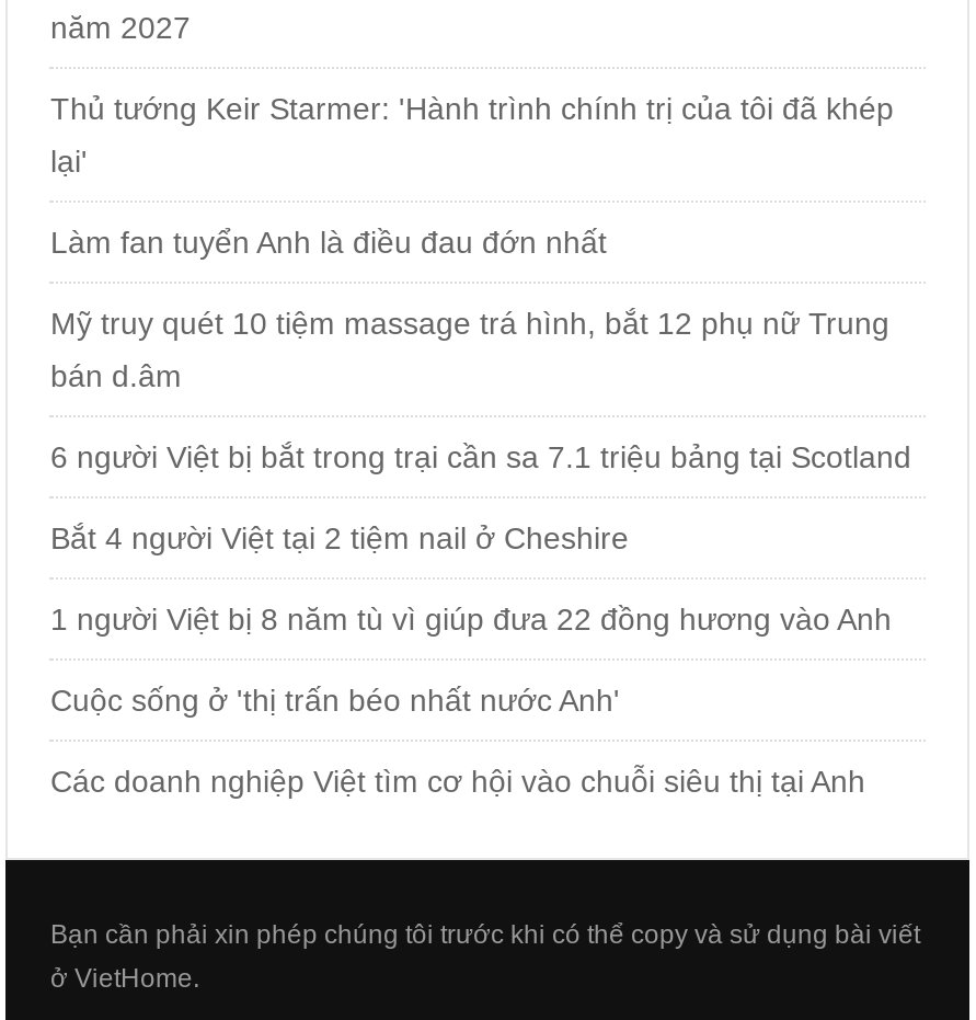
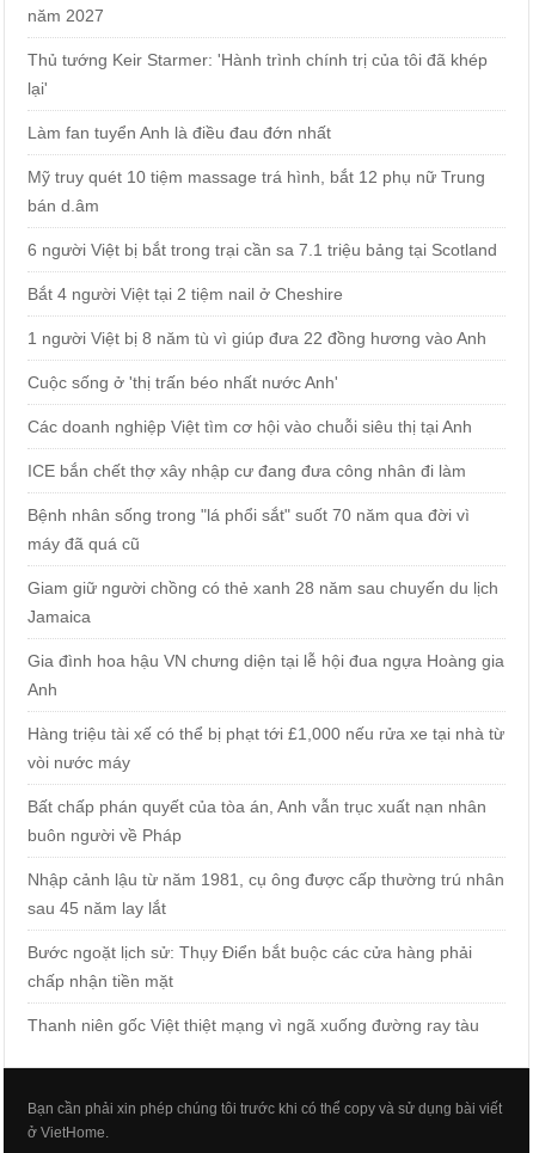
+ ICE bắn chết thợ xây nhập cư đang đưa công nhân đi làm
+ Bệnh nhân sống trong "lá phổi sắt" suốt 70 năm qua đời vì
+ máy đã quá cũ
+ Giam giữ người chồng có thẻ xanh 28 năm sau chuyến du lịch
+ Jamaica
+ Gia đình hoa hậu VN chưng diện tại lễ hội đua ngựa Hoàng gia
+ Anh
+ Hàng triệu tài xế có thể bị phạt tới £1,000 nếu rửa xe tại nhà từ
+ vòi nước máy
+ Bất chấp phán quyết của tòa án, Anh vẫn trục xuất nạn nhân
+ buôn người về Pháp
+ Nhập cảnh lậu từ năm 1981, cụ ông được cấp thường trú nhân
+ sau 45 năm lay lắt
+ Bước ngoặt lịch sử: Thụy Điển bắt buộc các cửa hàng phải
+ chấp nhận tiền mặt
+ Thanh niên gốc Việt thiệt mạng vì ngã xuống đường ray tàu
